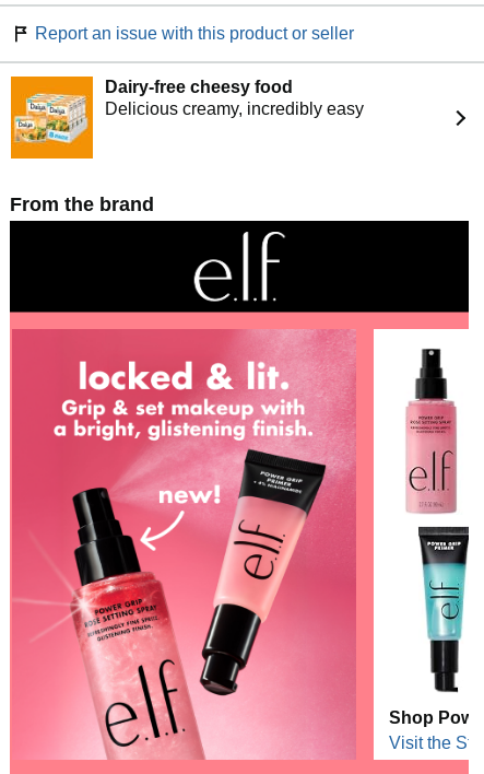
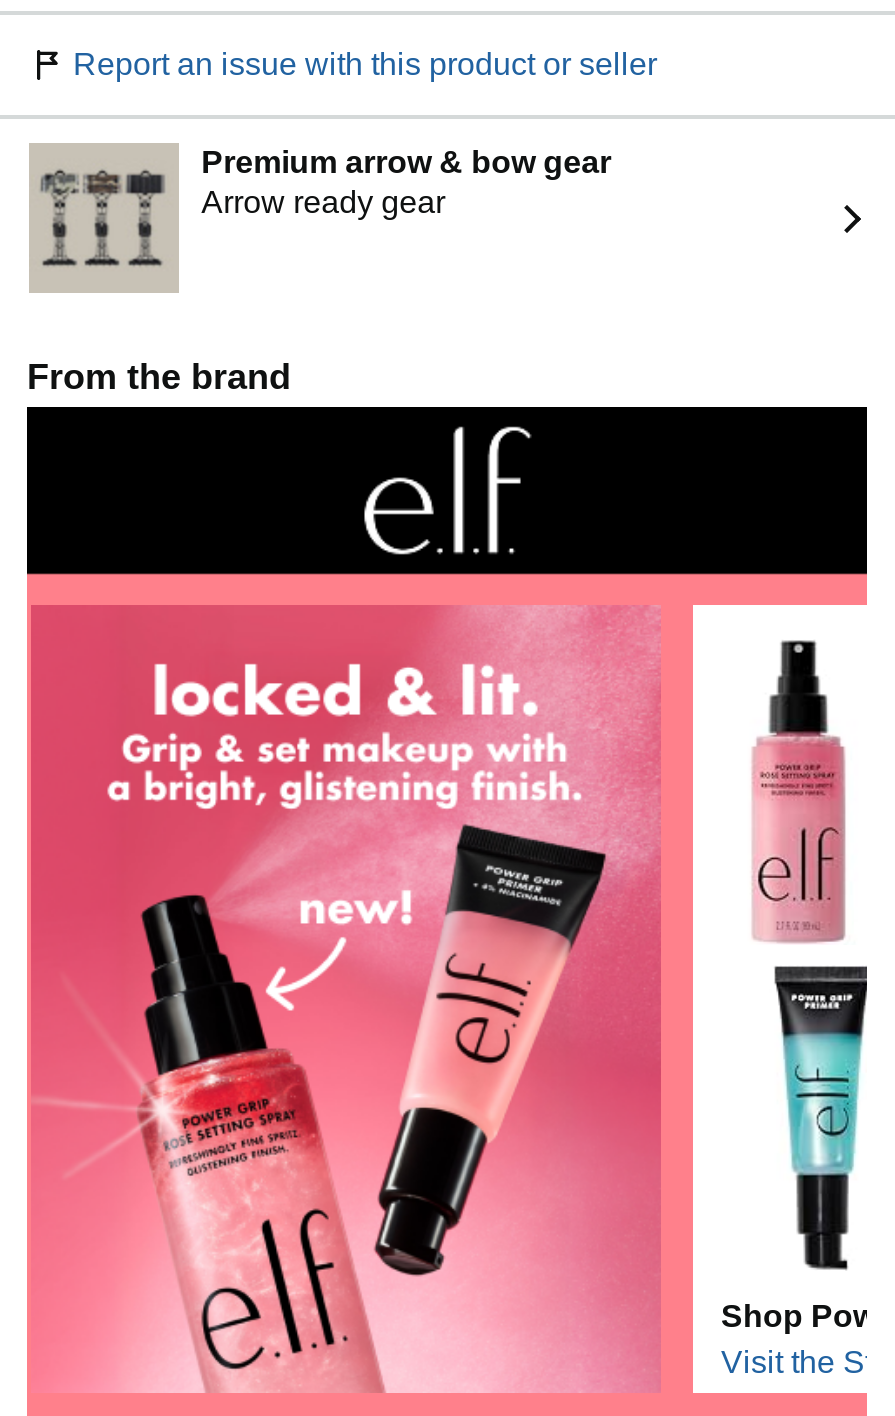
- [image]
- Dairy-free cheesy food
- Delicious creamy, incredibly easy
+ [image]
+ Premium arrow & bow gear
+ Arrow ready gear
